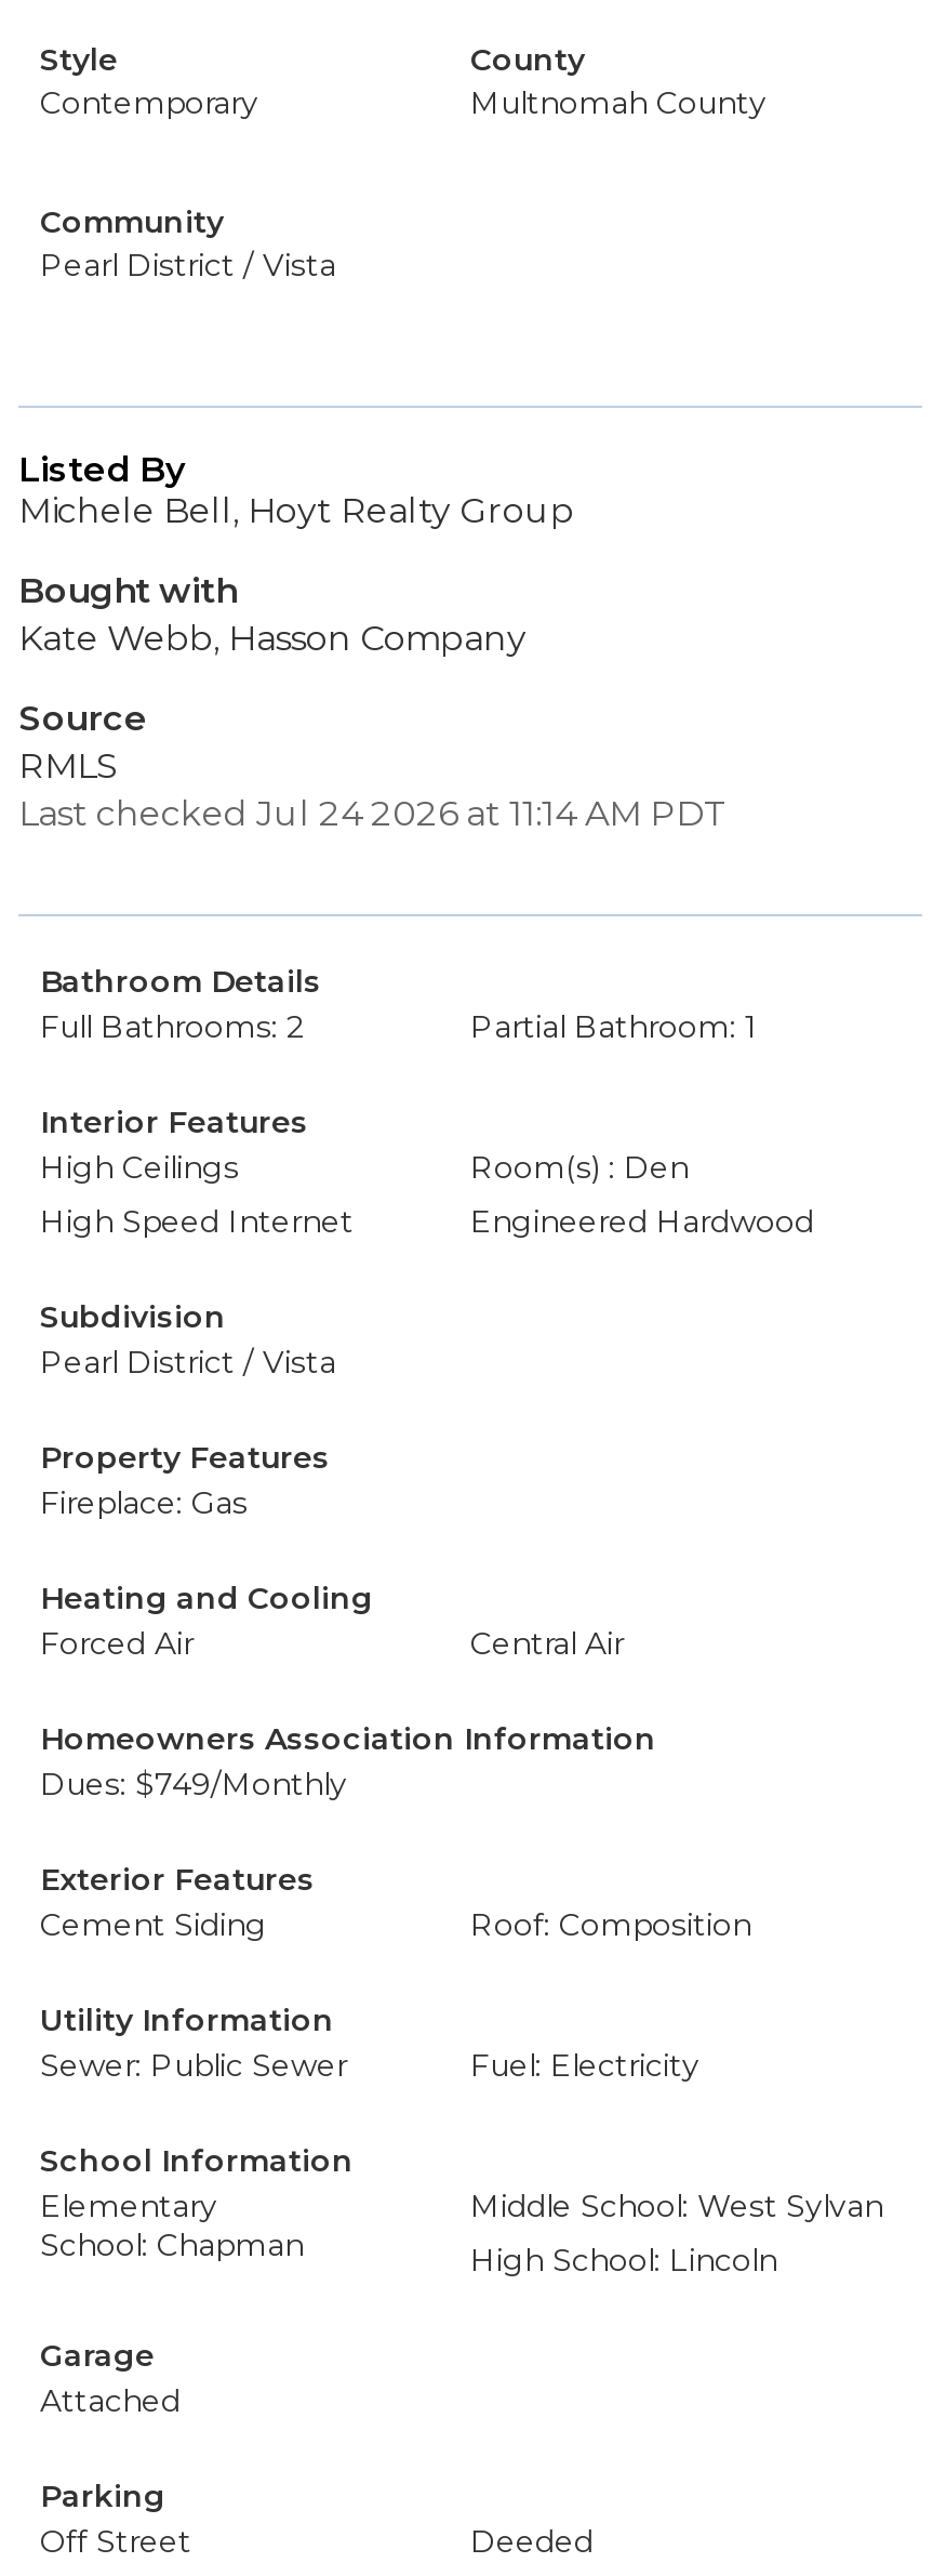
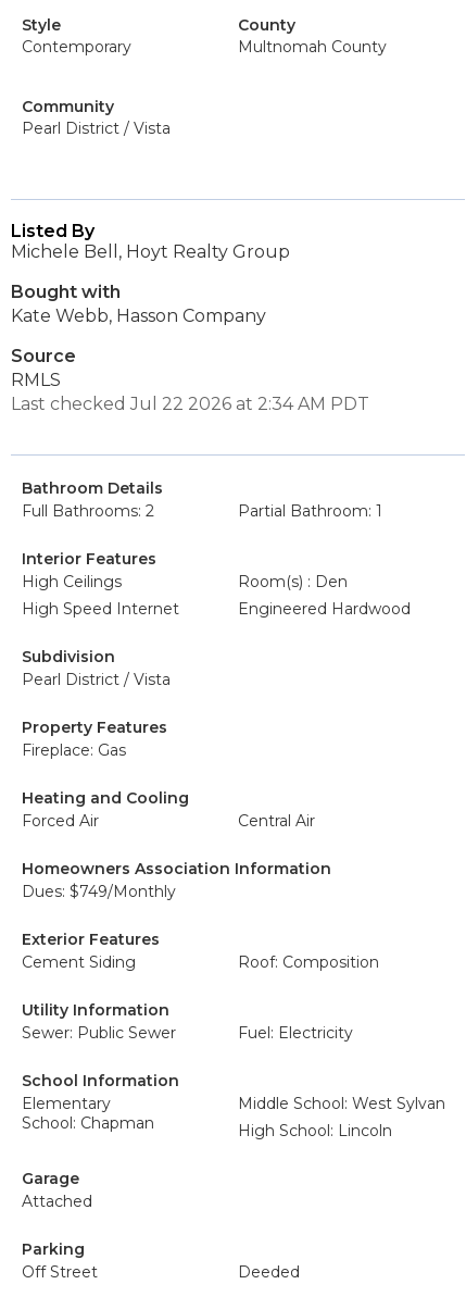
- Last checked Jul 24 2026 at 11:14 AM PDT
+ Last checked Jul 22 2026 at 2:34 AM PDT
